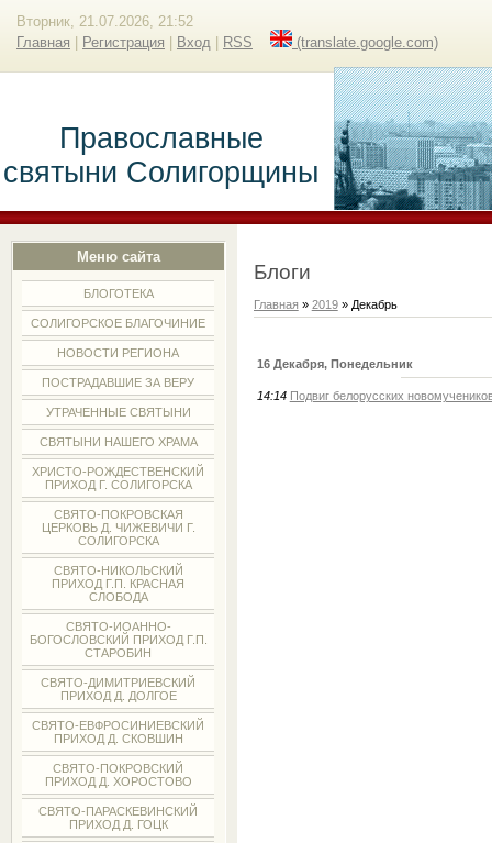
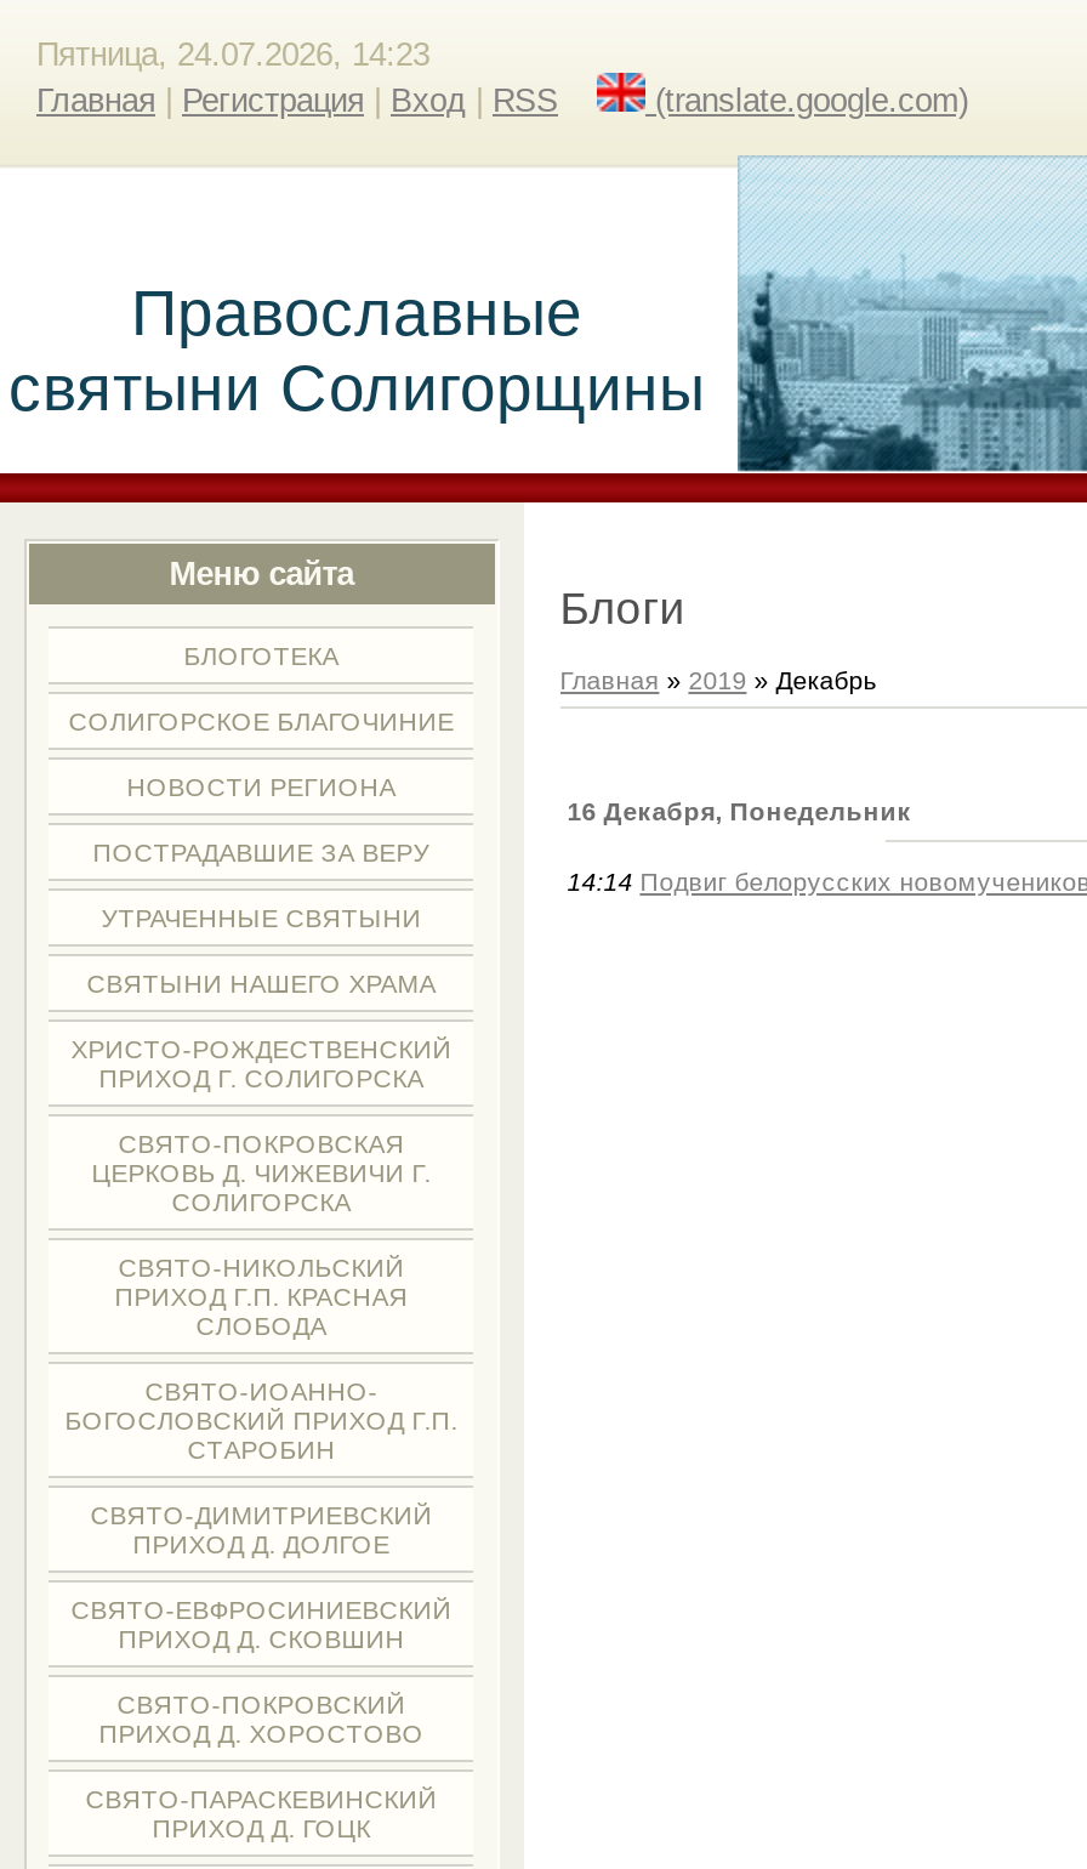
- Вторник, 21.07.2026, 21:52
+ Пятница, 24.07.2026, 14:23
